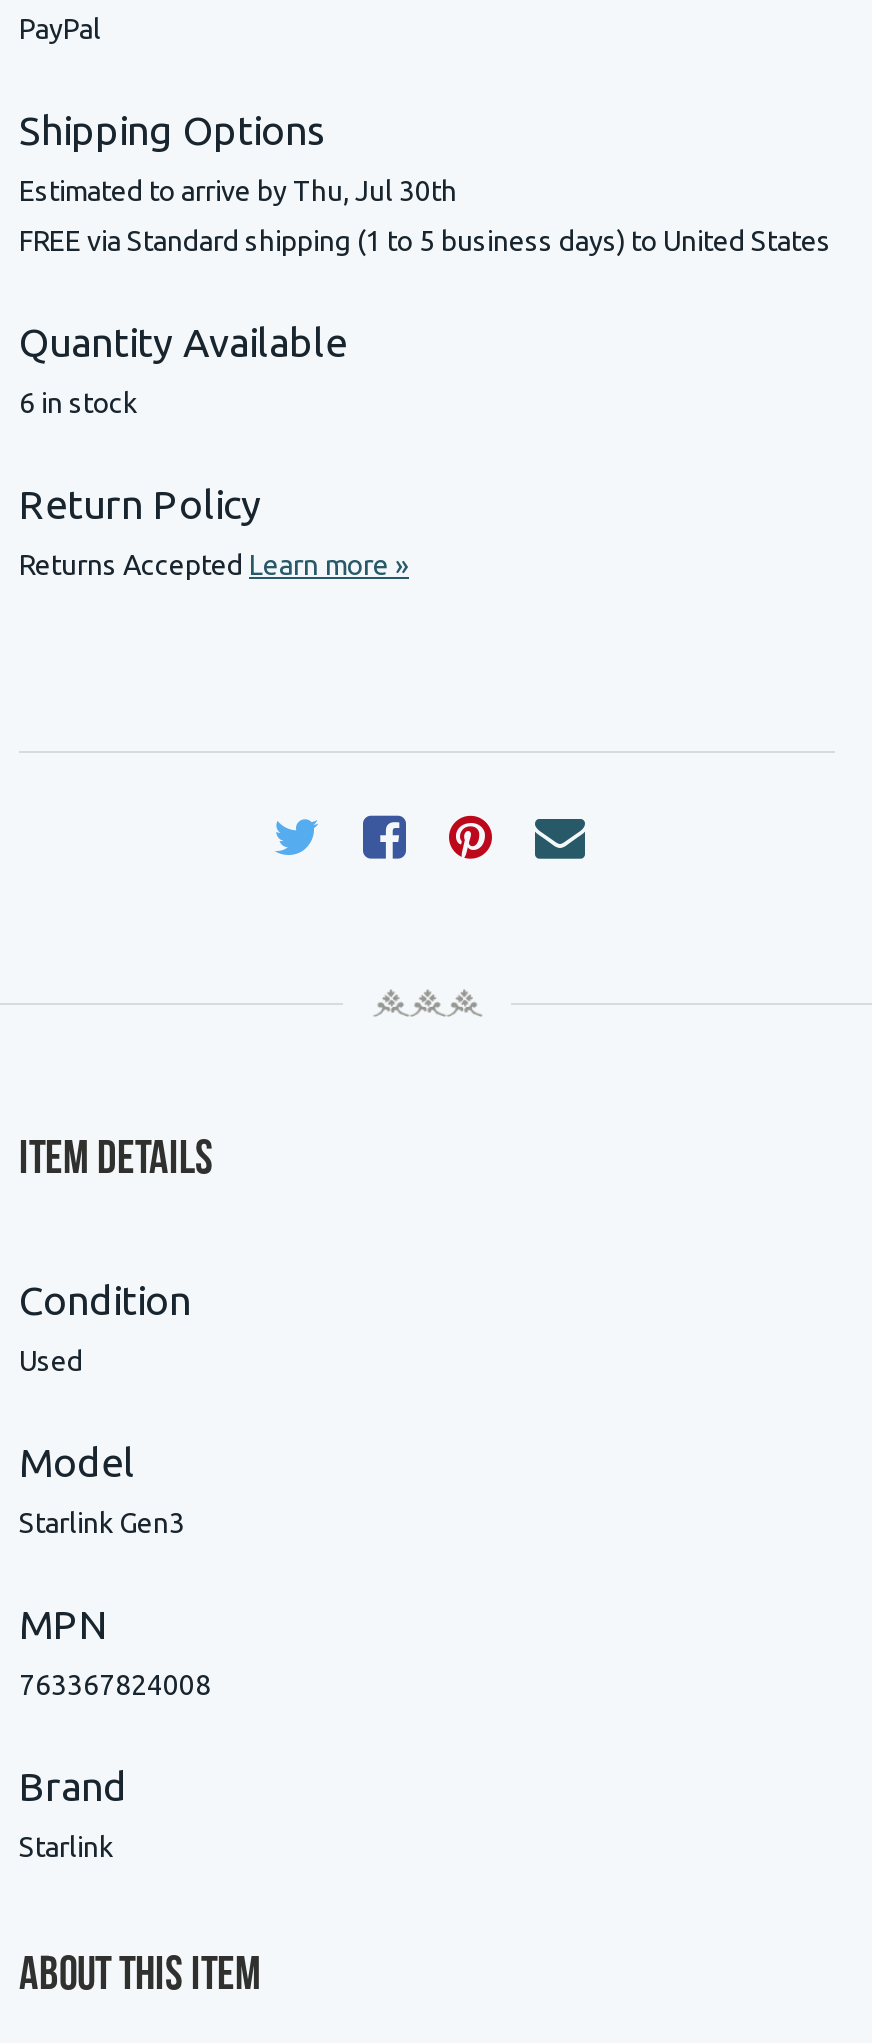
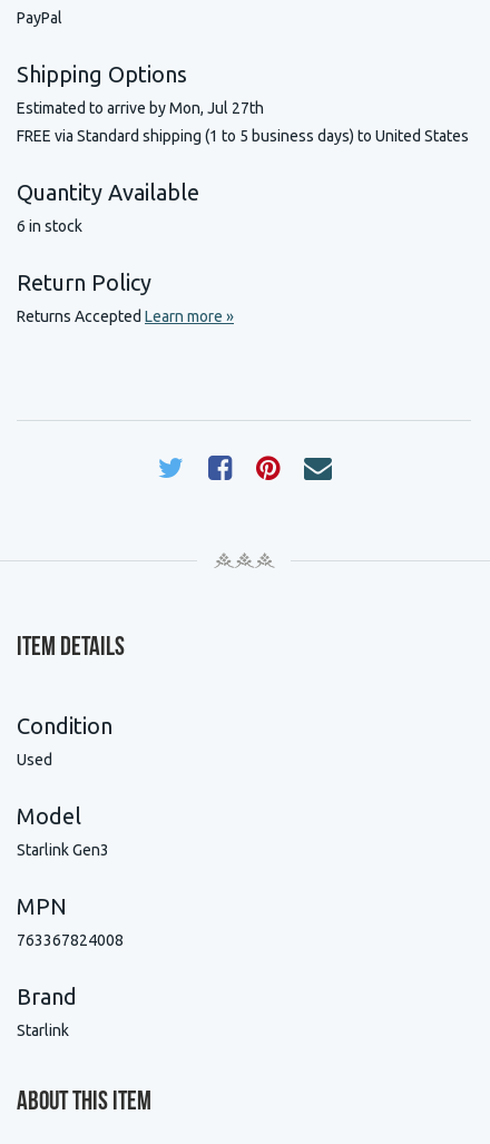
- Estimated to arrive by Thu, Jul 30th
+ Estimated to arrive by Mon, Jul 27th
